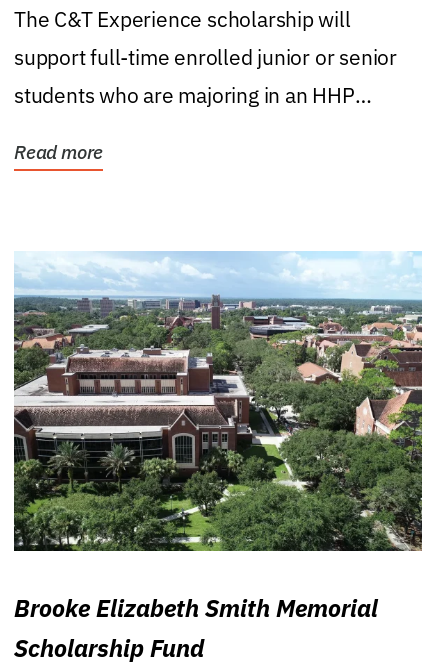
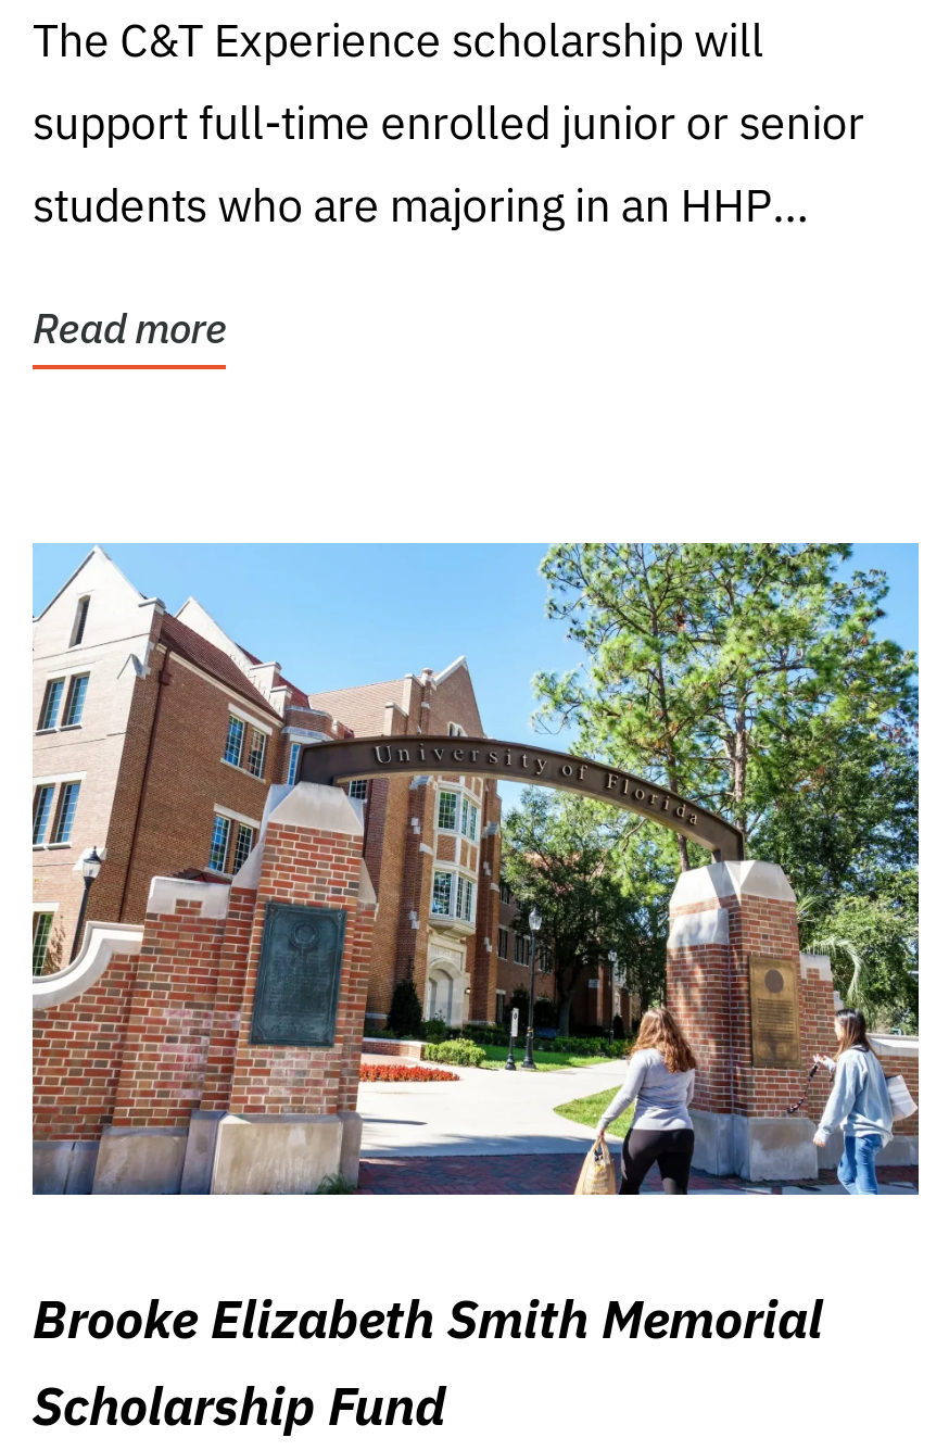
- [image]
+ [image]
